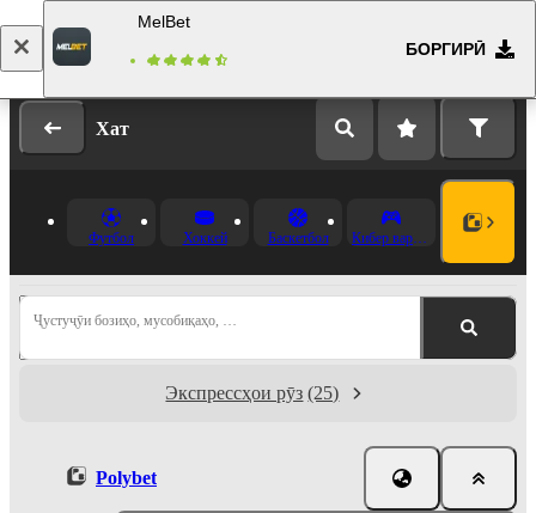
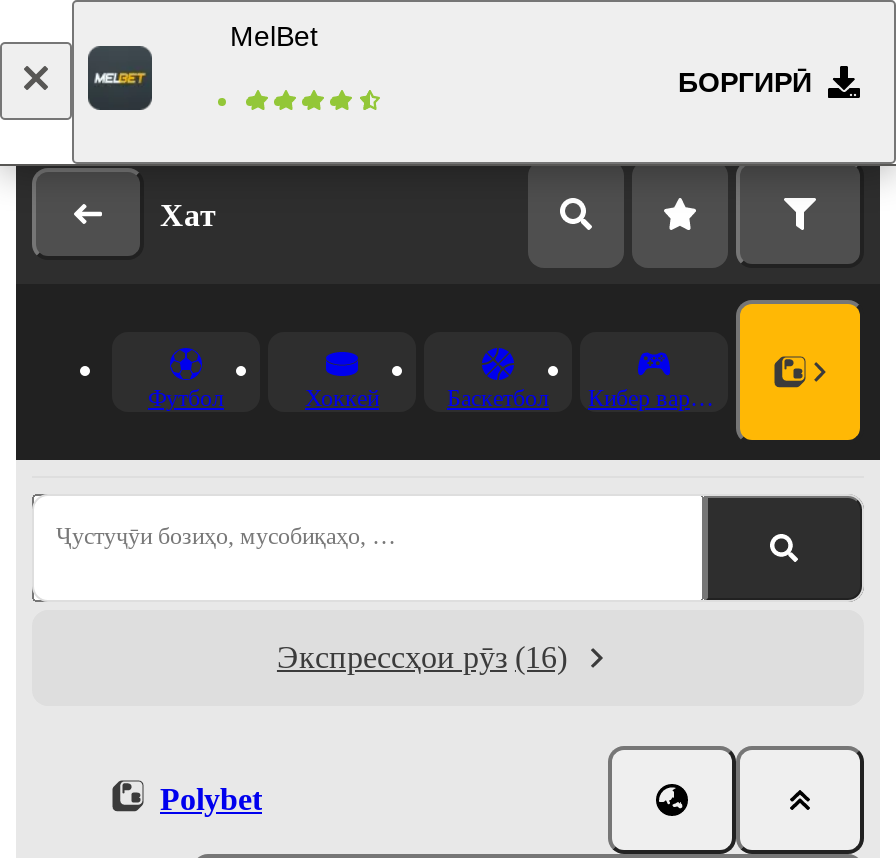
- Экспрессҳои рӯз (25)
+ Экспрессҳои рӯз (16)
